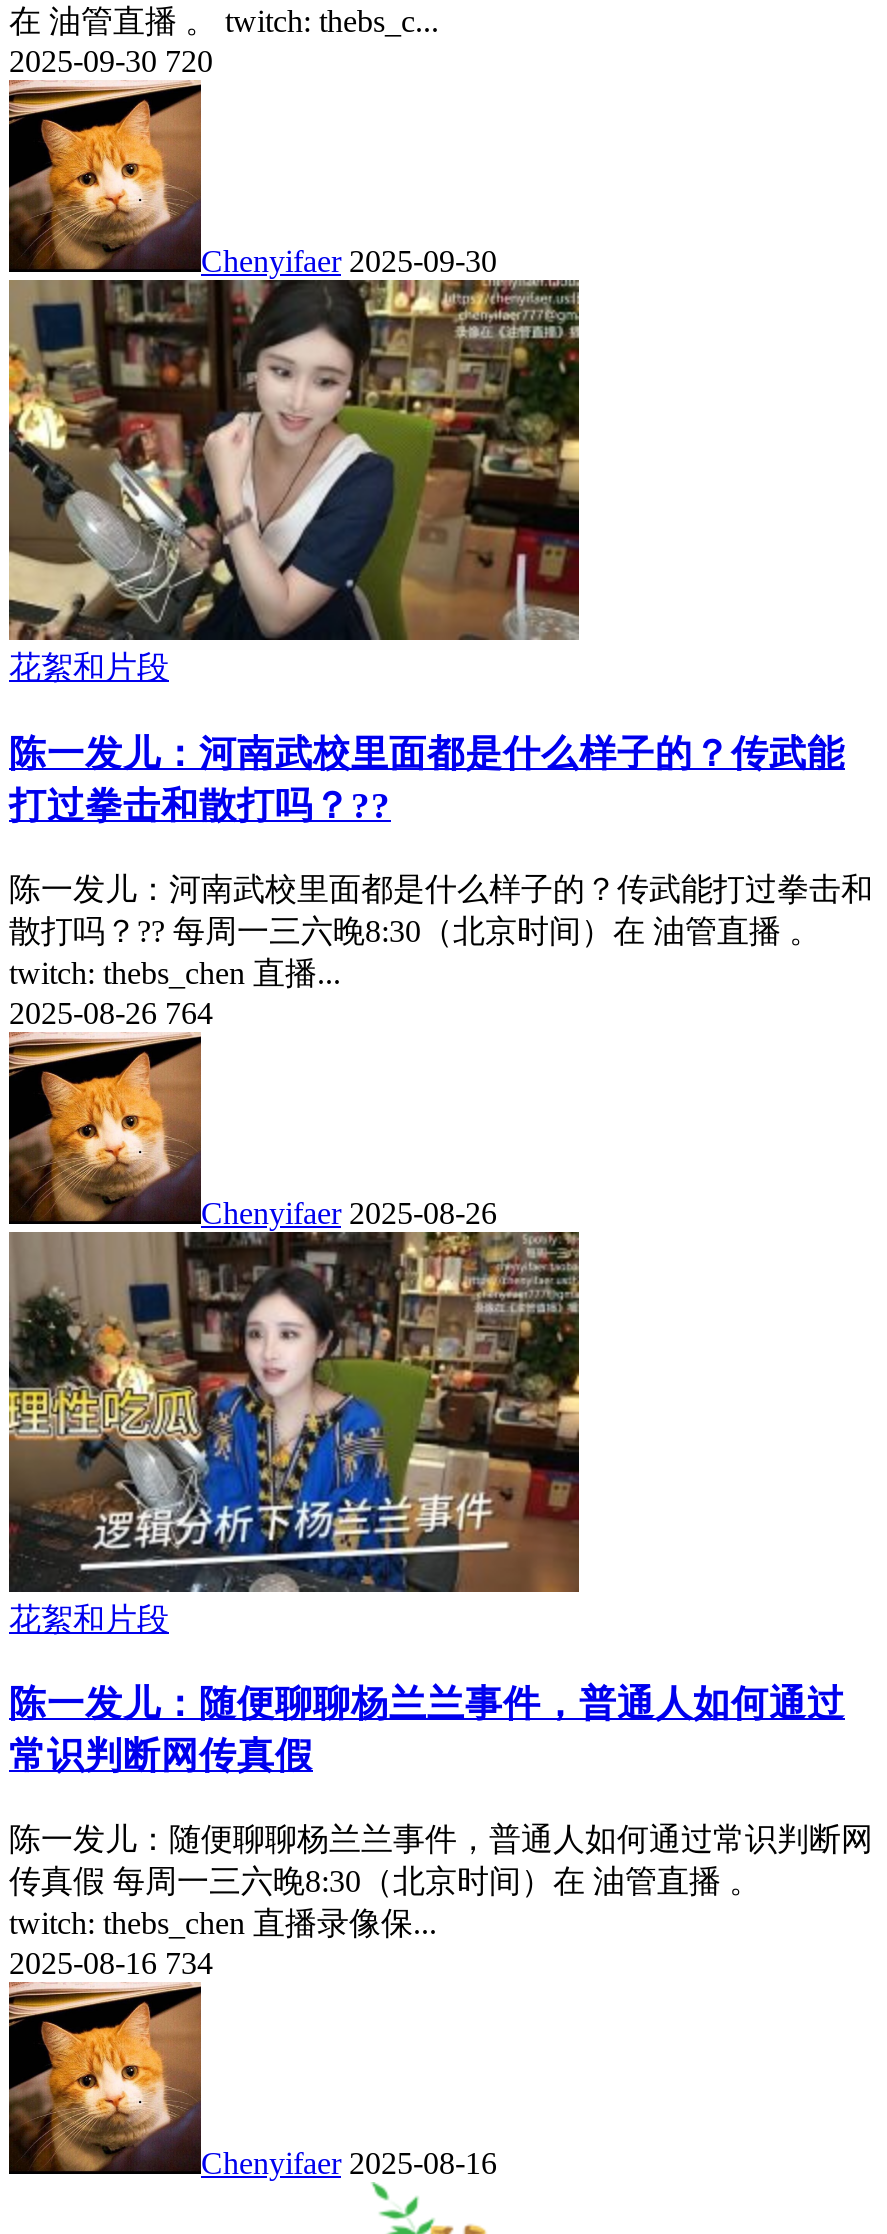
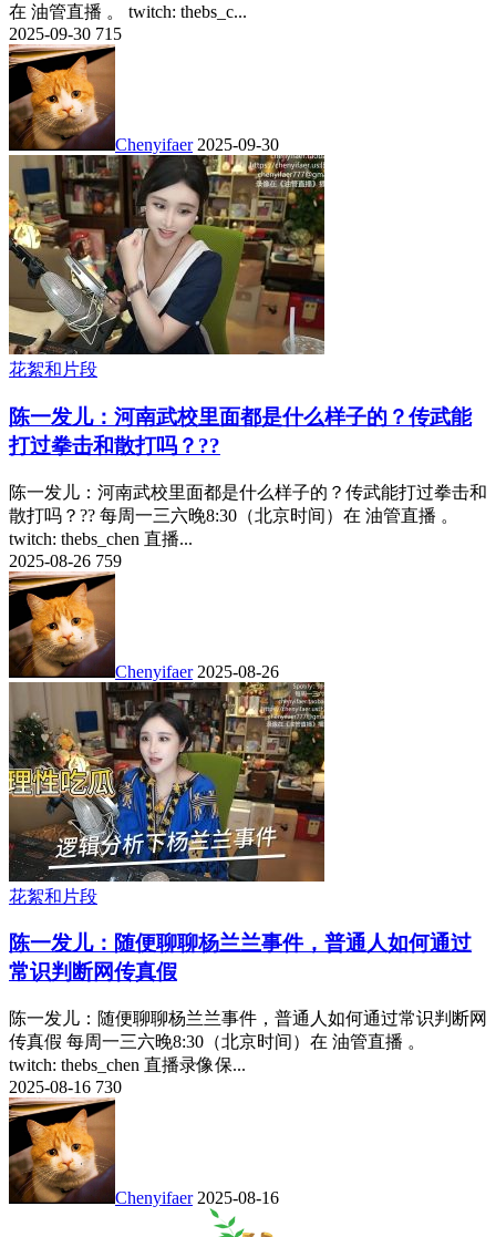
- 2025-09-30 720
+ 2025-09-30 715

- 2025-08-26 764
+ 2025-08-26 759

- 2025-08-16 734
+ 2025-08-16 730
